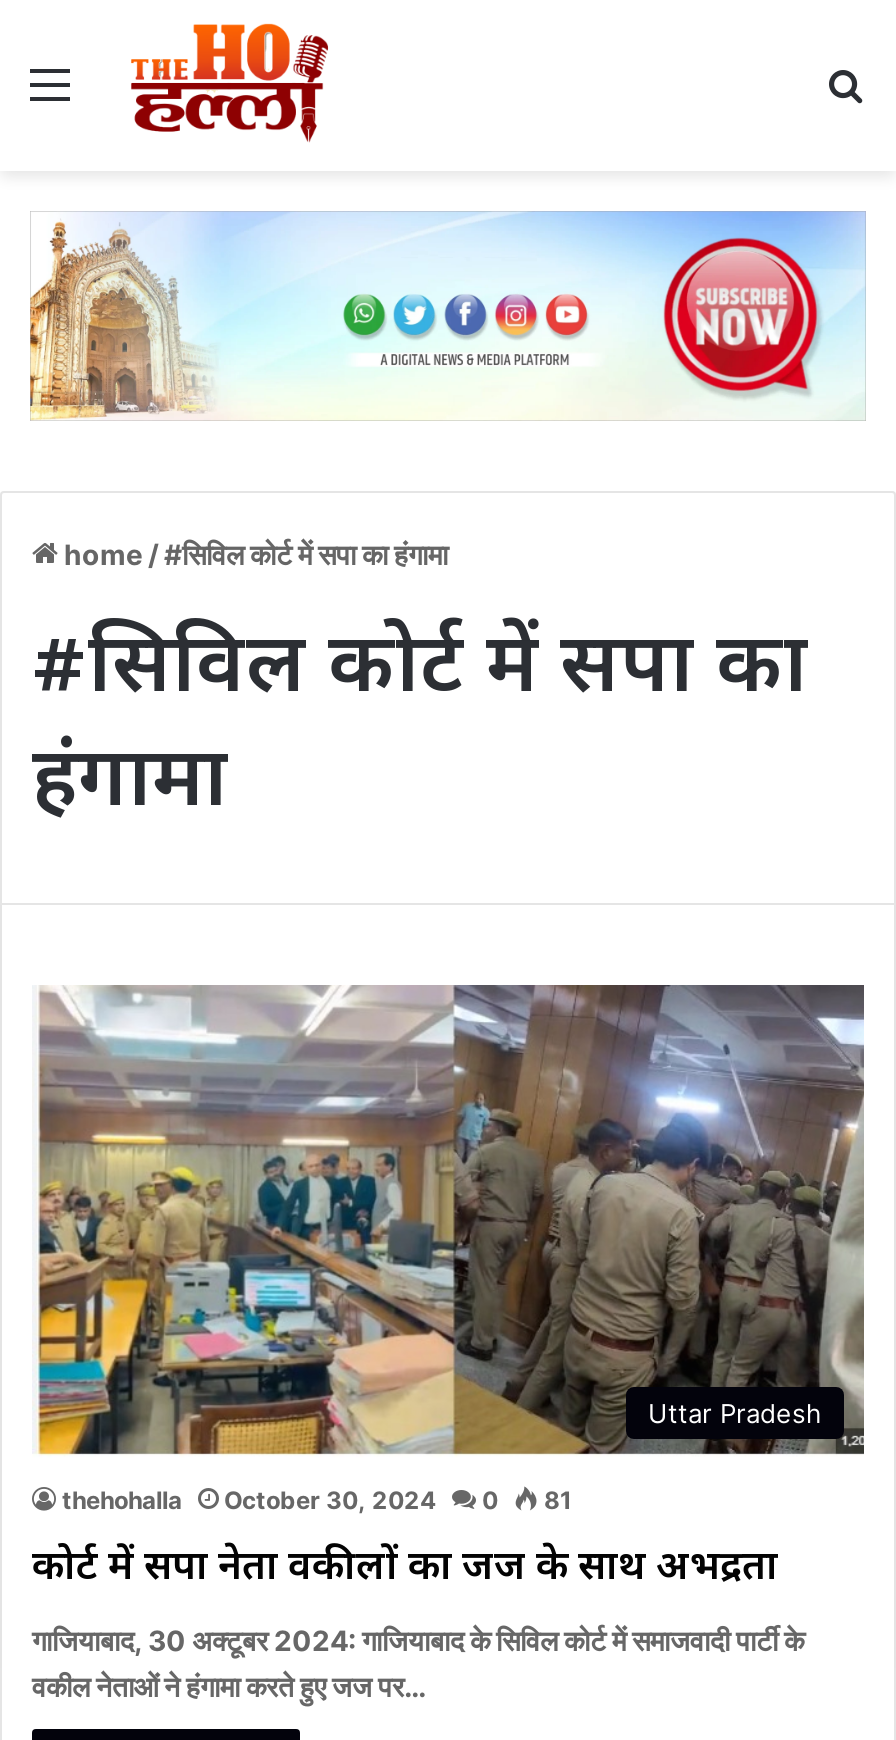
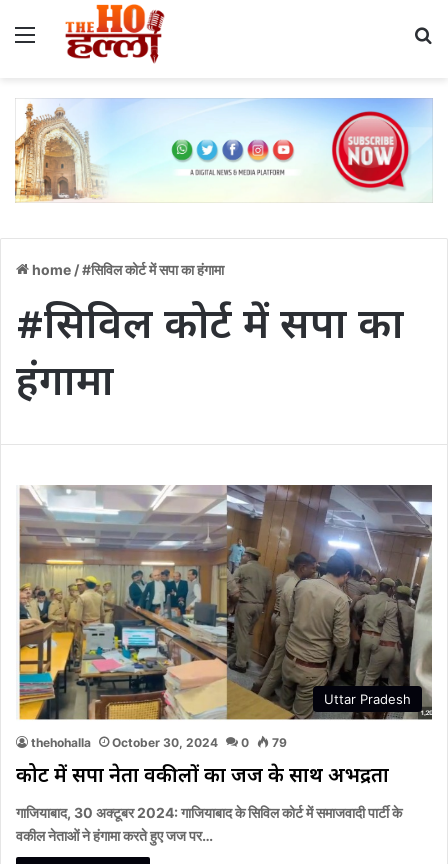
- thehohalla October 30, 2024 0 81
+ thehohalla October 30, 2024 0 79
